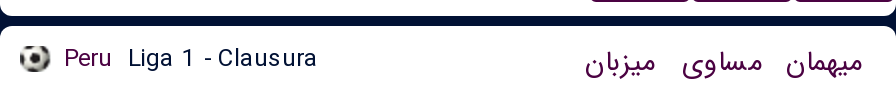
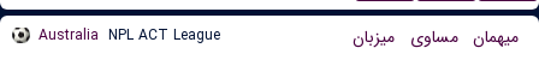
- Peru Liga 1 - Clausura
+ Australia NPL ACT League
